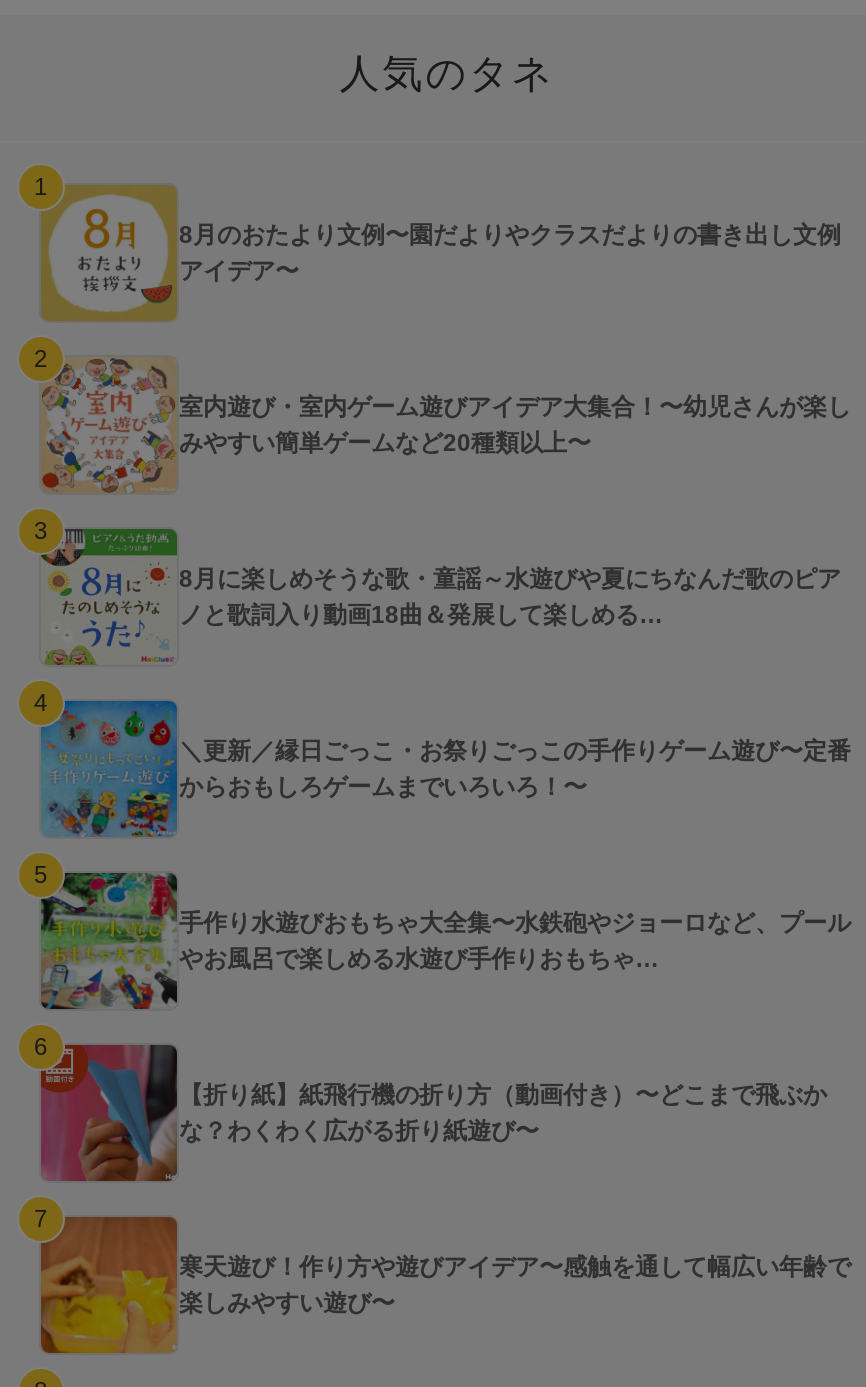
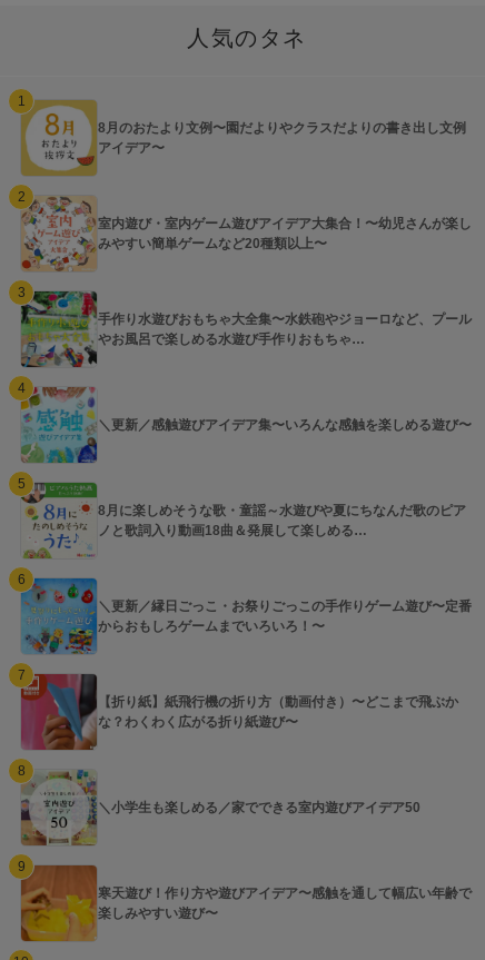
+ [image]
+ ＼更新／感触遊びアイデア集〜いろんな感触を楽しめる遊び〜

moved up: [image] | 手作り水遊びおもちゃ大全集〜水鉄砲やジョーロなど、プール | やお風呂で楽しめる水遊び手作りおもちゃ

+ [image]
+ ＼小学生も楽しめる／家でできる室内遊びアイデア50
